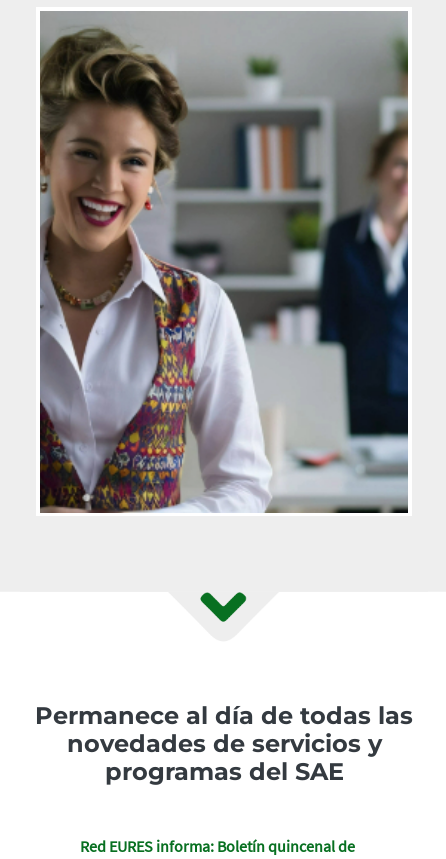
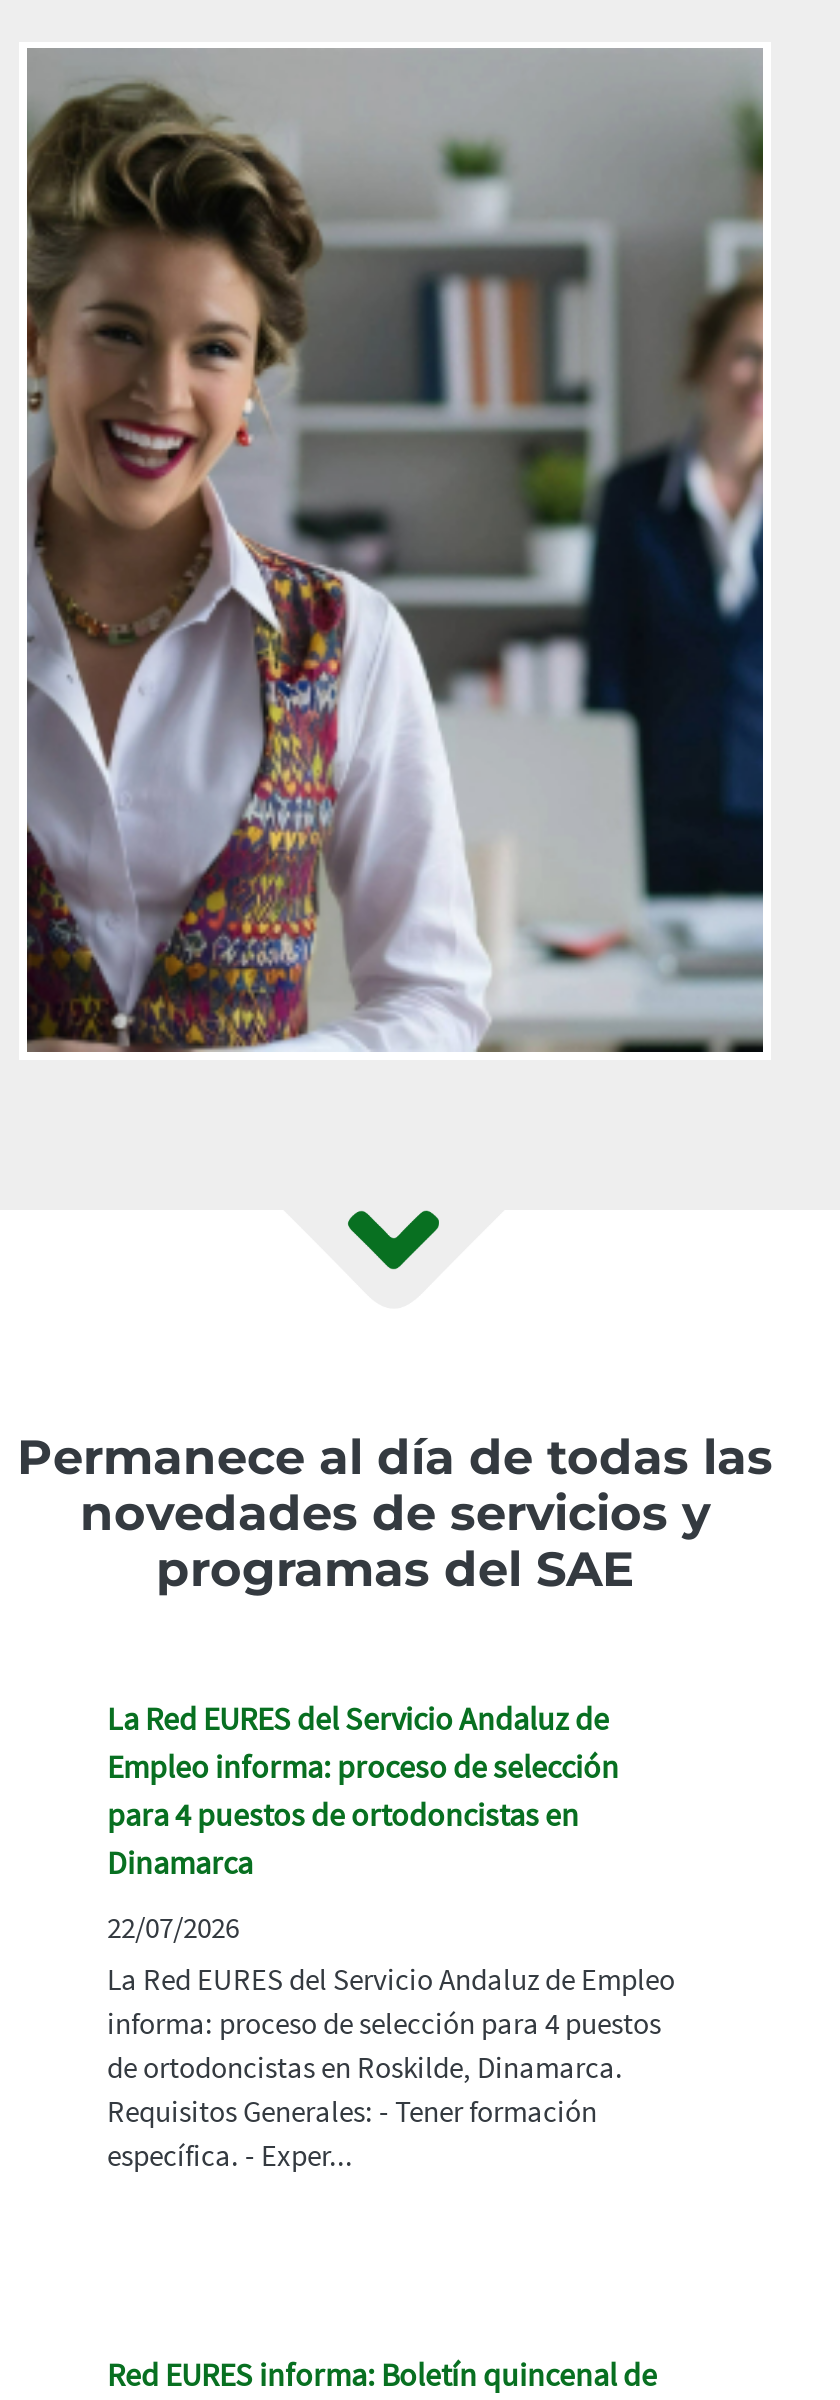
+ La Red EURES del Servicio Andaluz de
+ Empleo informa: proceso de selección
+ para 4 puestos de ortodoncistas en
+ Dinamarca
+ 22/07/2026
+ La Red EURES del Servicio Andaluz de Empleo
+ informa: proceso de selección para 4 puestos
+ de ortodoncistas en Roskilde, Dinamarca.
+ Requisitos Generales: - Tener formación
+ específica. - Exper...
